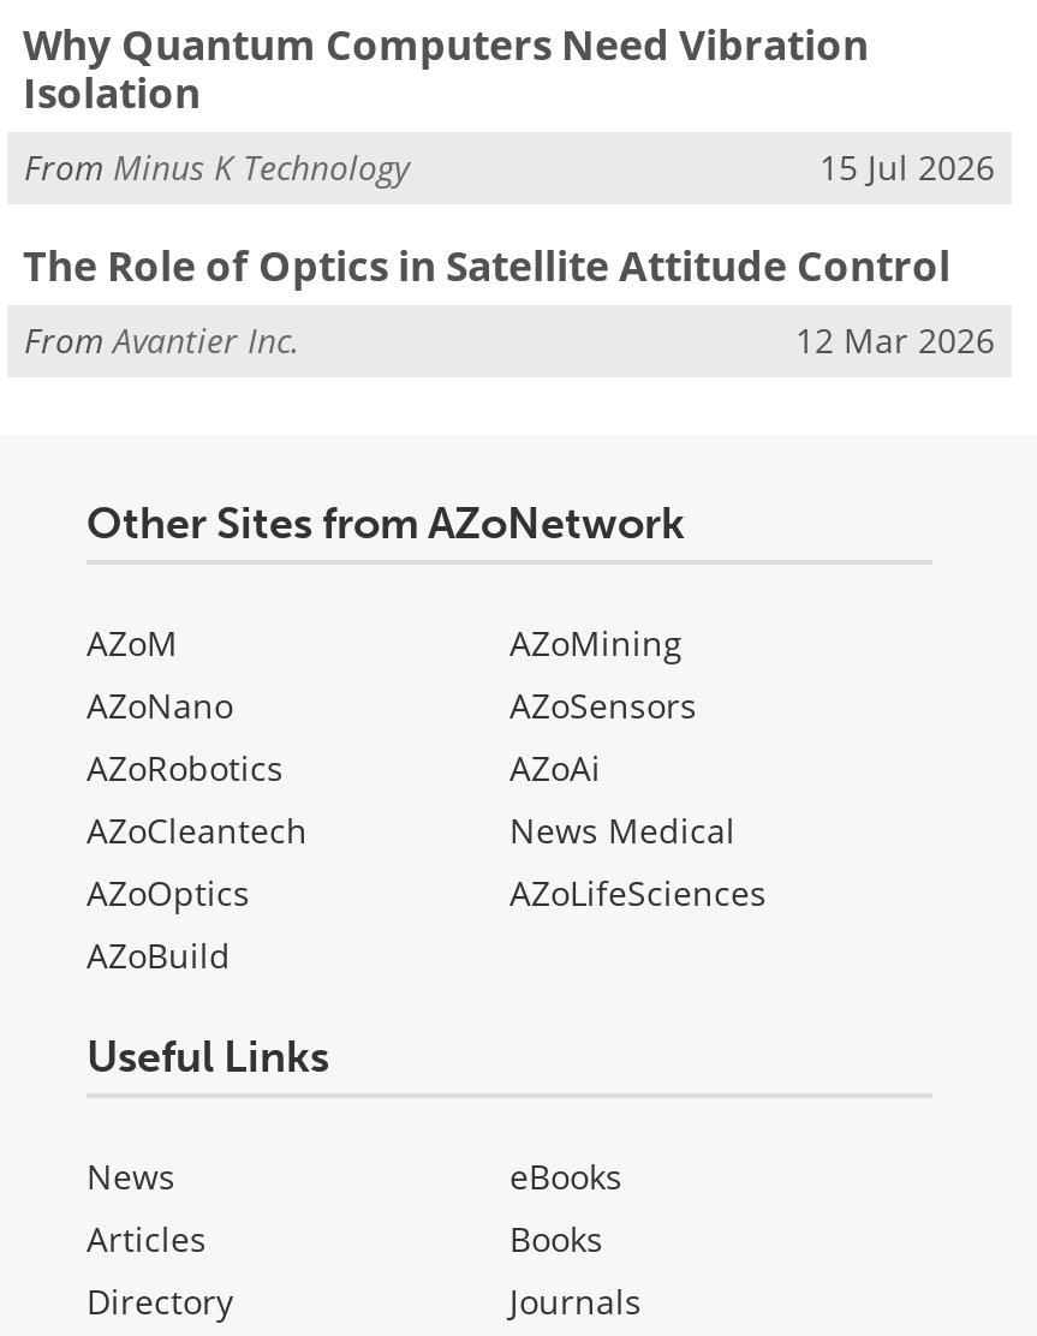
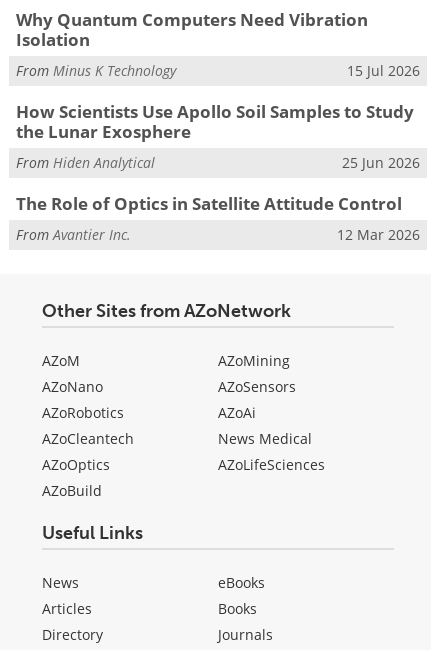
+ How Scientists Use Apollo Soil Samples to Study
+ the Lunar Exosphere
+ From Hiden Analytical
+ 25 Jun 2026
